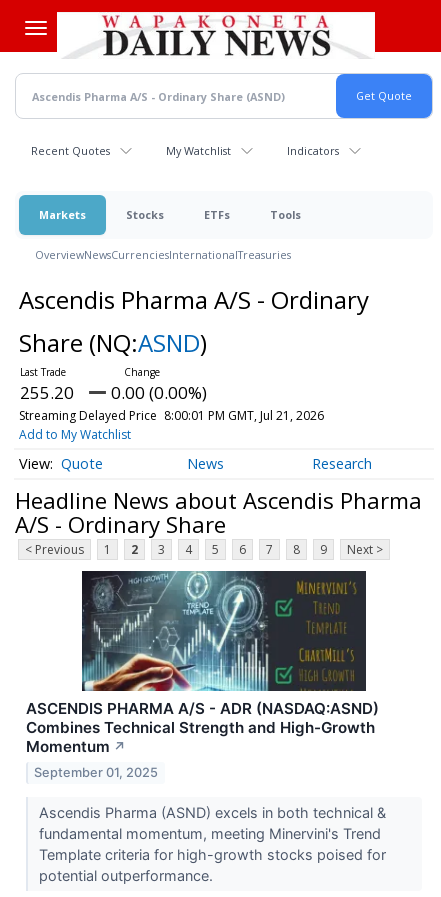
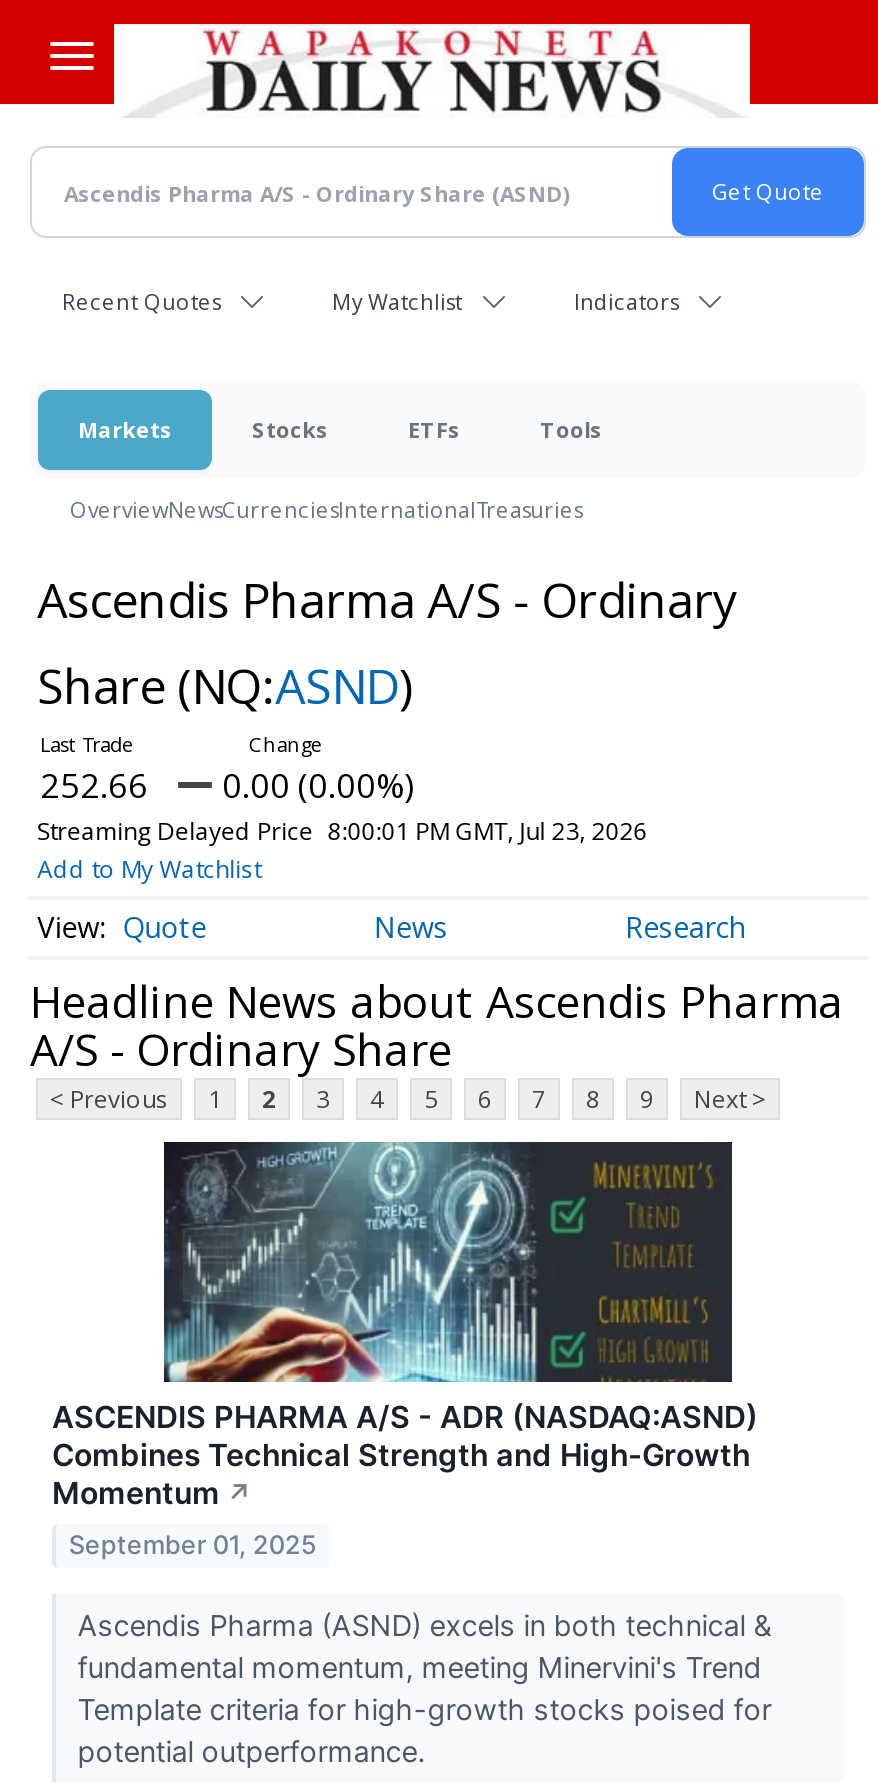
- 255.20 0.00 (0.00%)
+ 252.66 0.00 (0.00%)

- Streaming Delayed Price 8:00:01 PM GMT, Jul 21, 2026
+ Streaming Delayed Price 8:00:01 PM GMT, Jul 23, 2026
